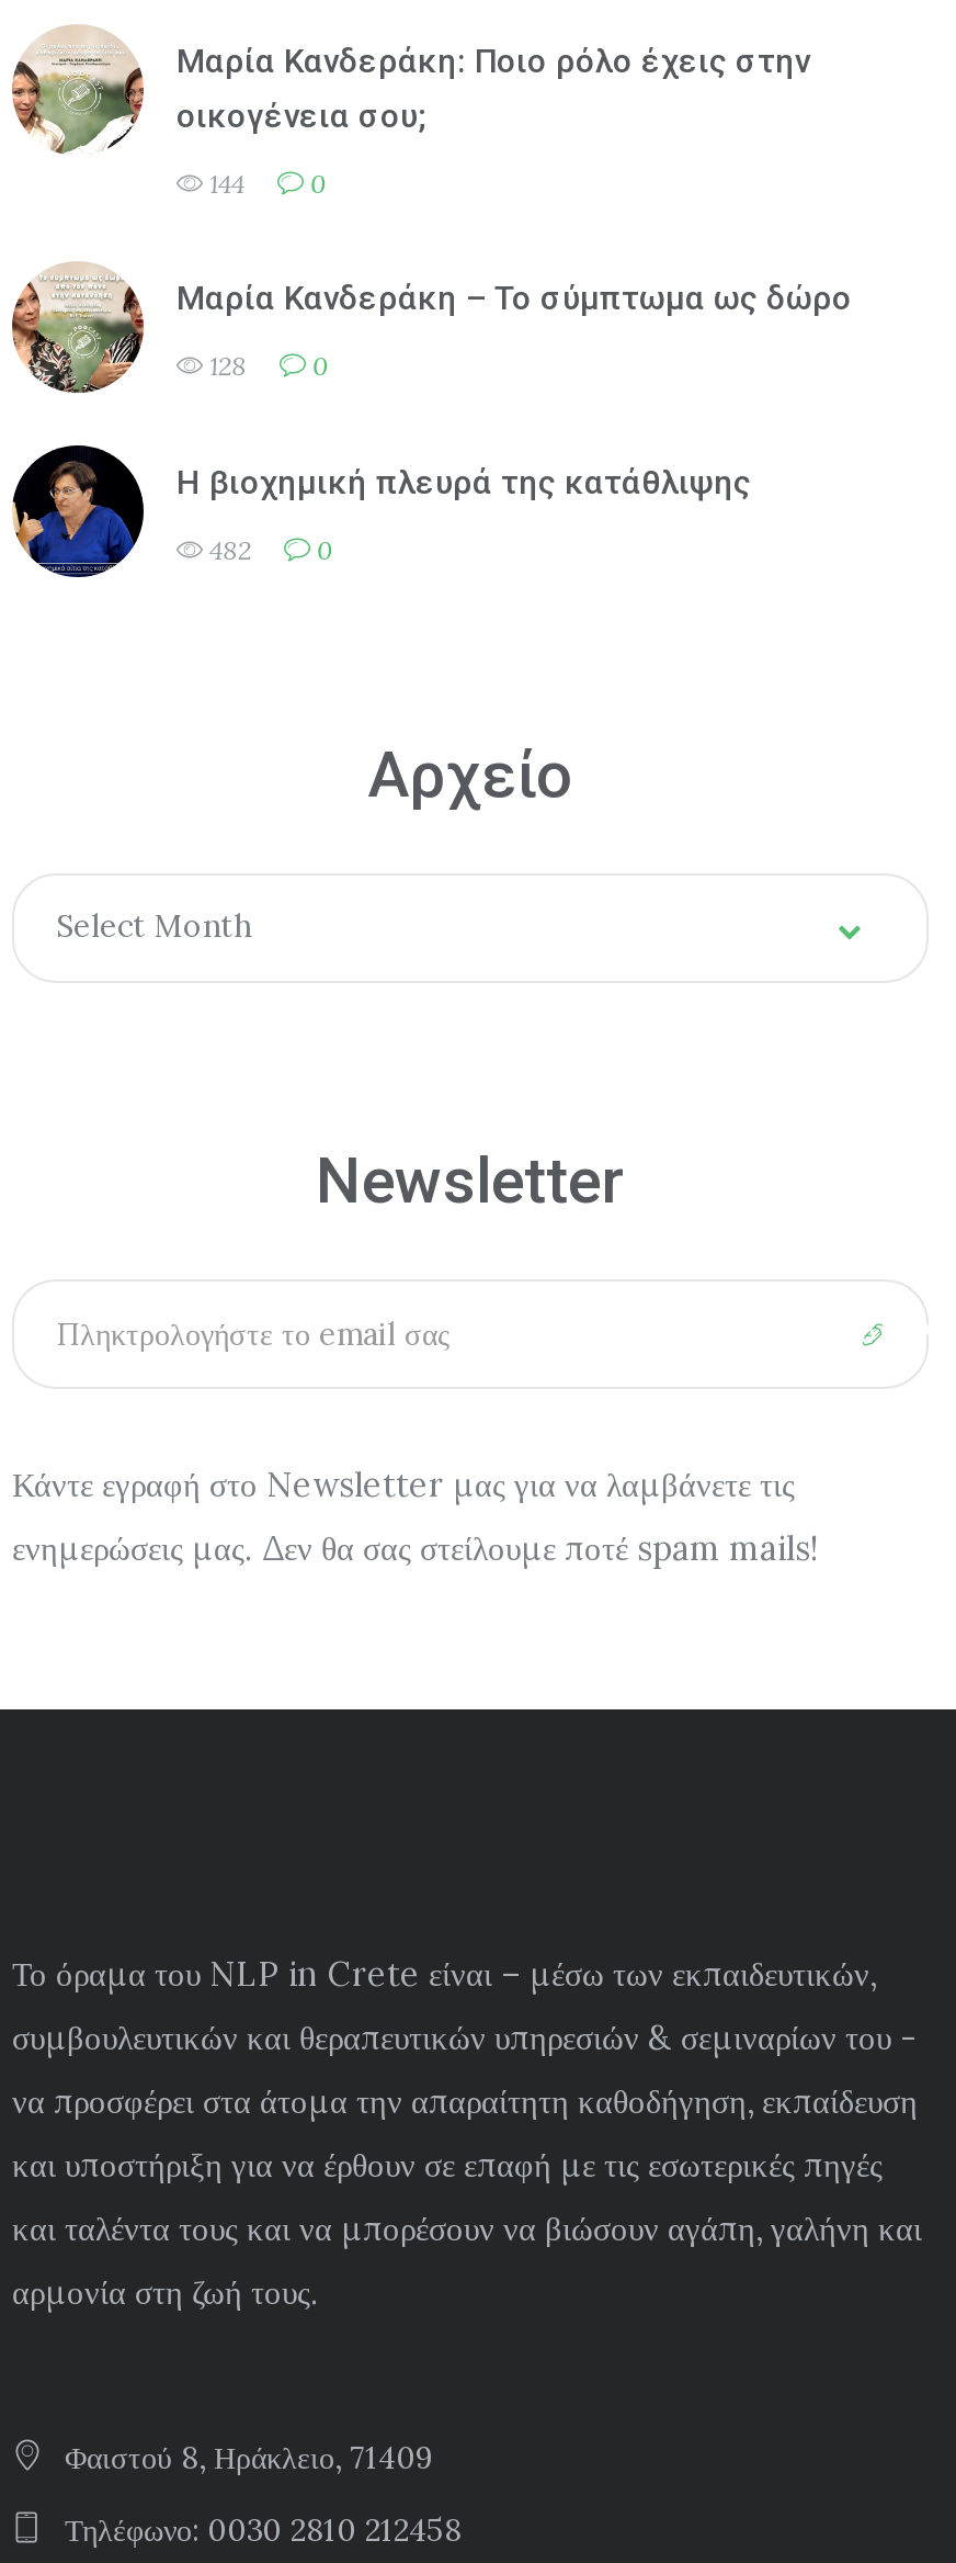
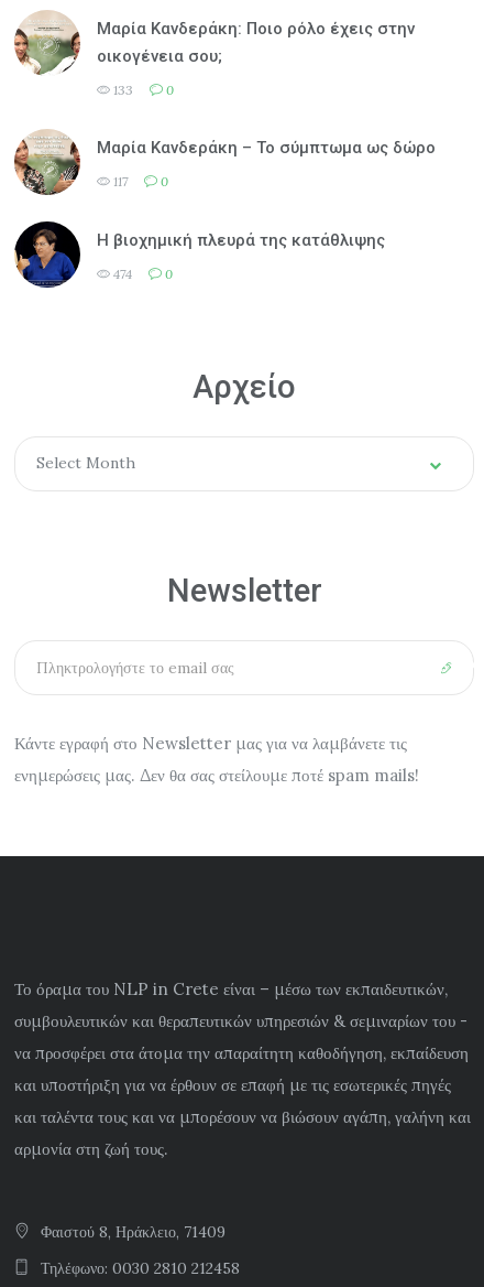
- 144 0
+ 133 0

- 128 0
+ 117 0

- 482 0
+ 474 0
